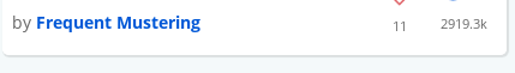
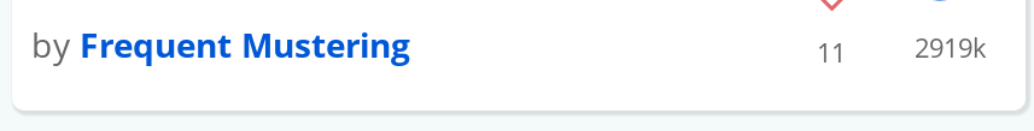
- 11 2919.3k
+ 11 2919k
